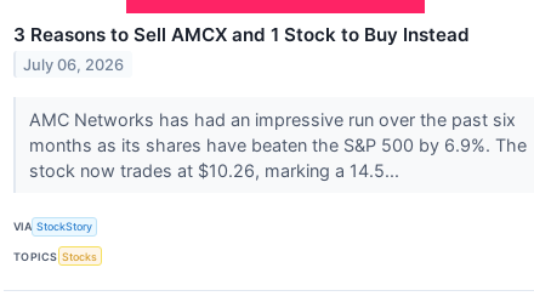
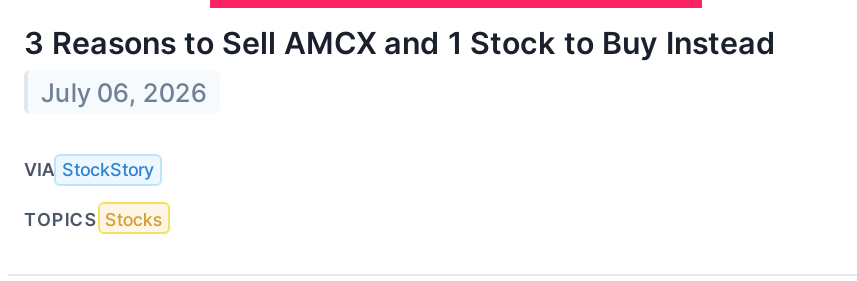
- AMC Networks has had an impressive run over the past six
- months as its shares have beaten the S&P 500 by 6.9%. The
- stock now trades at $10.26, marking a 14.5...
